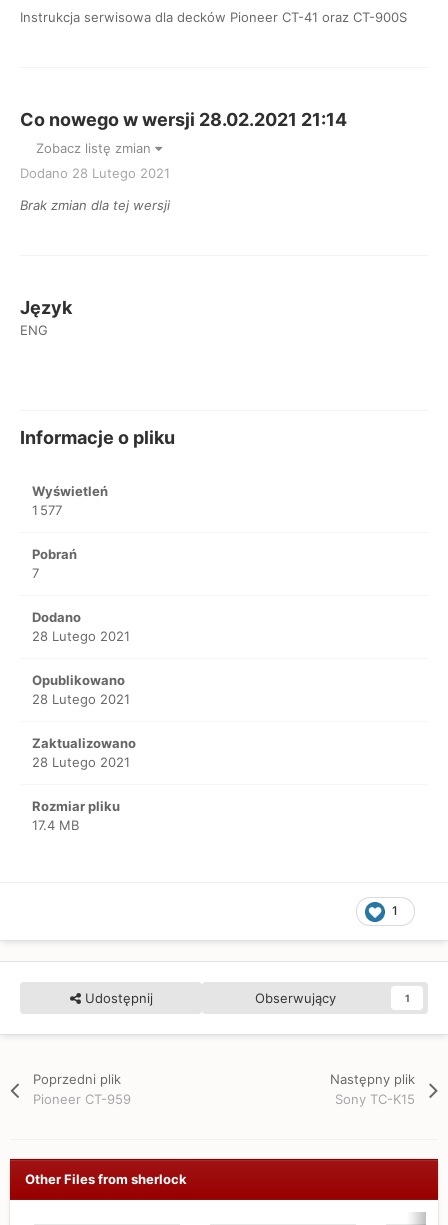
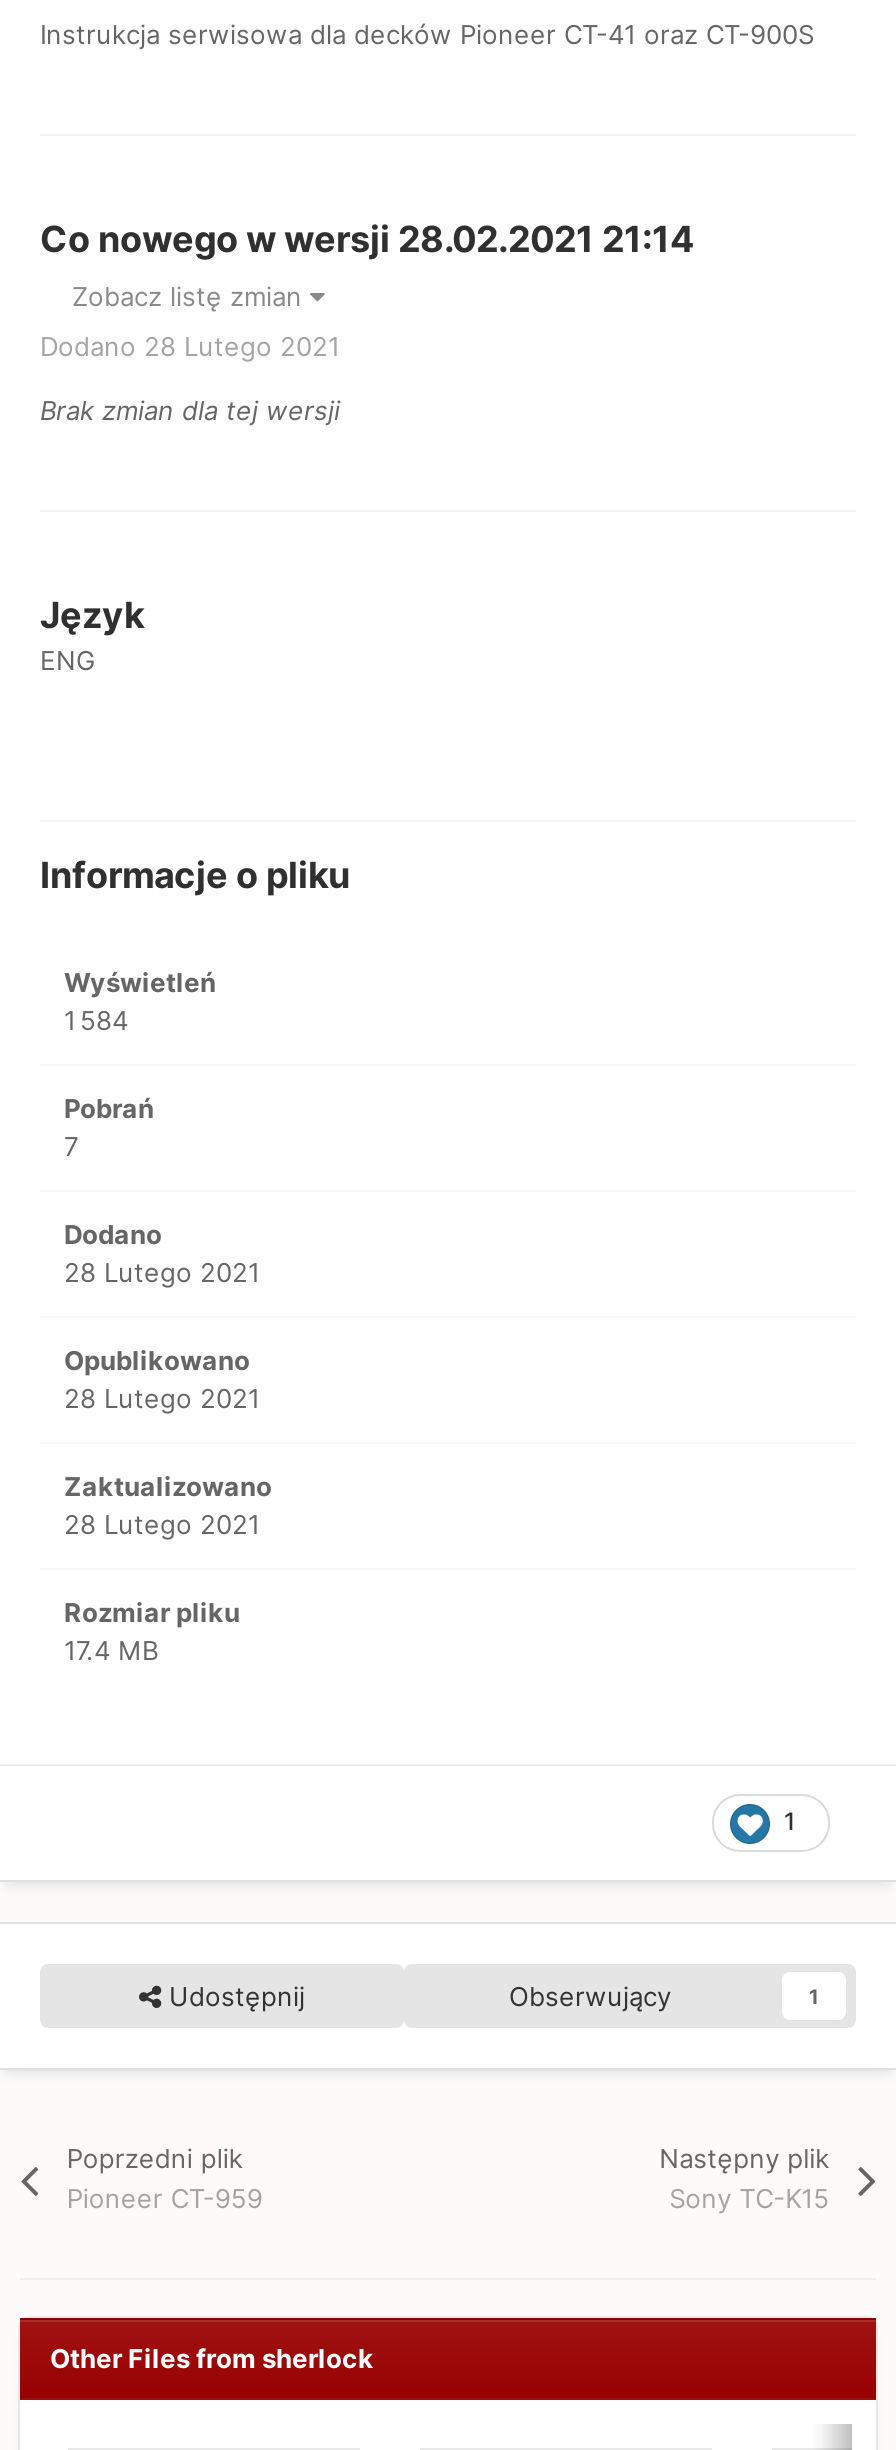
- 1 577
+ 1 584
